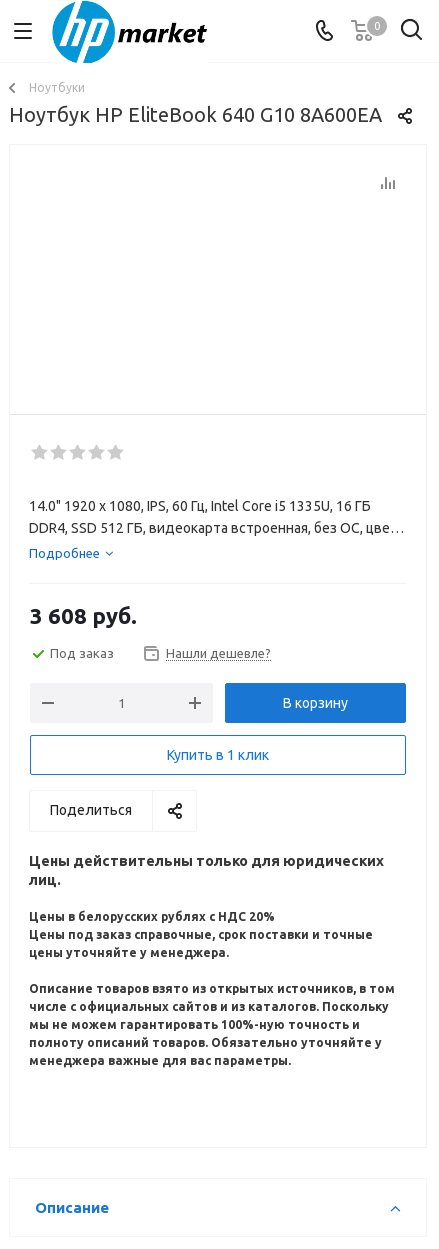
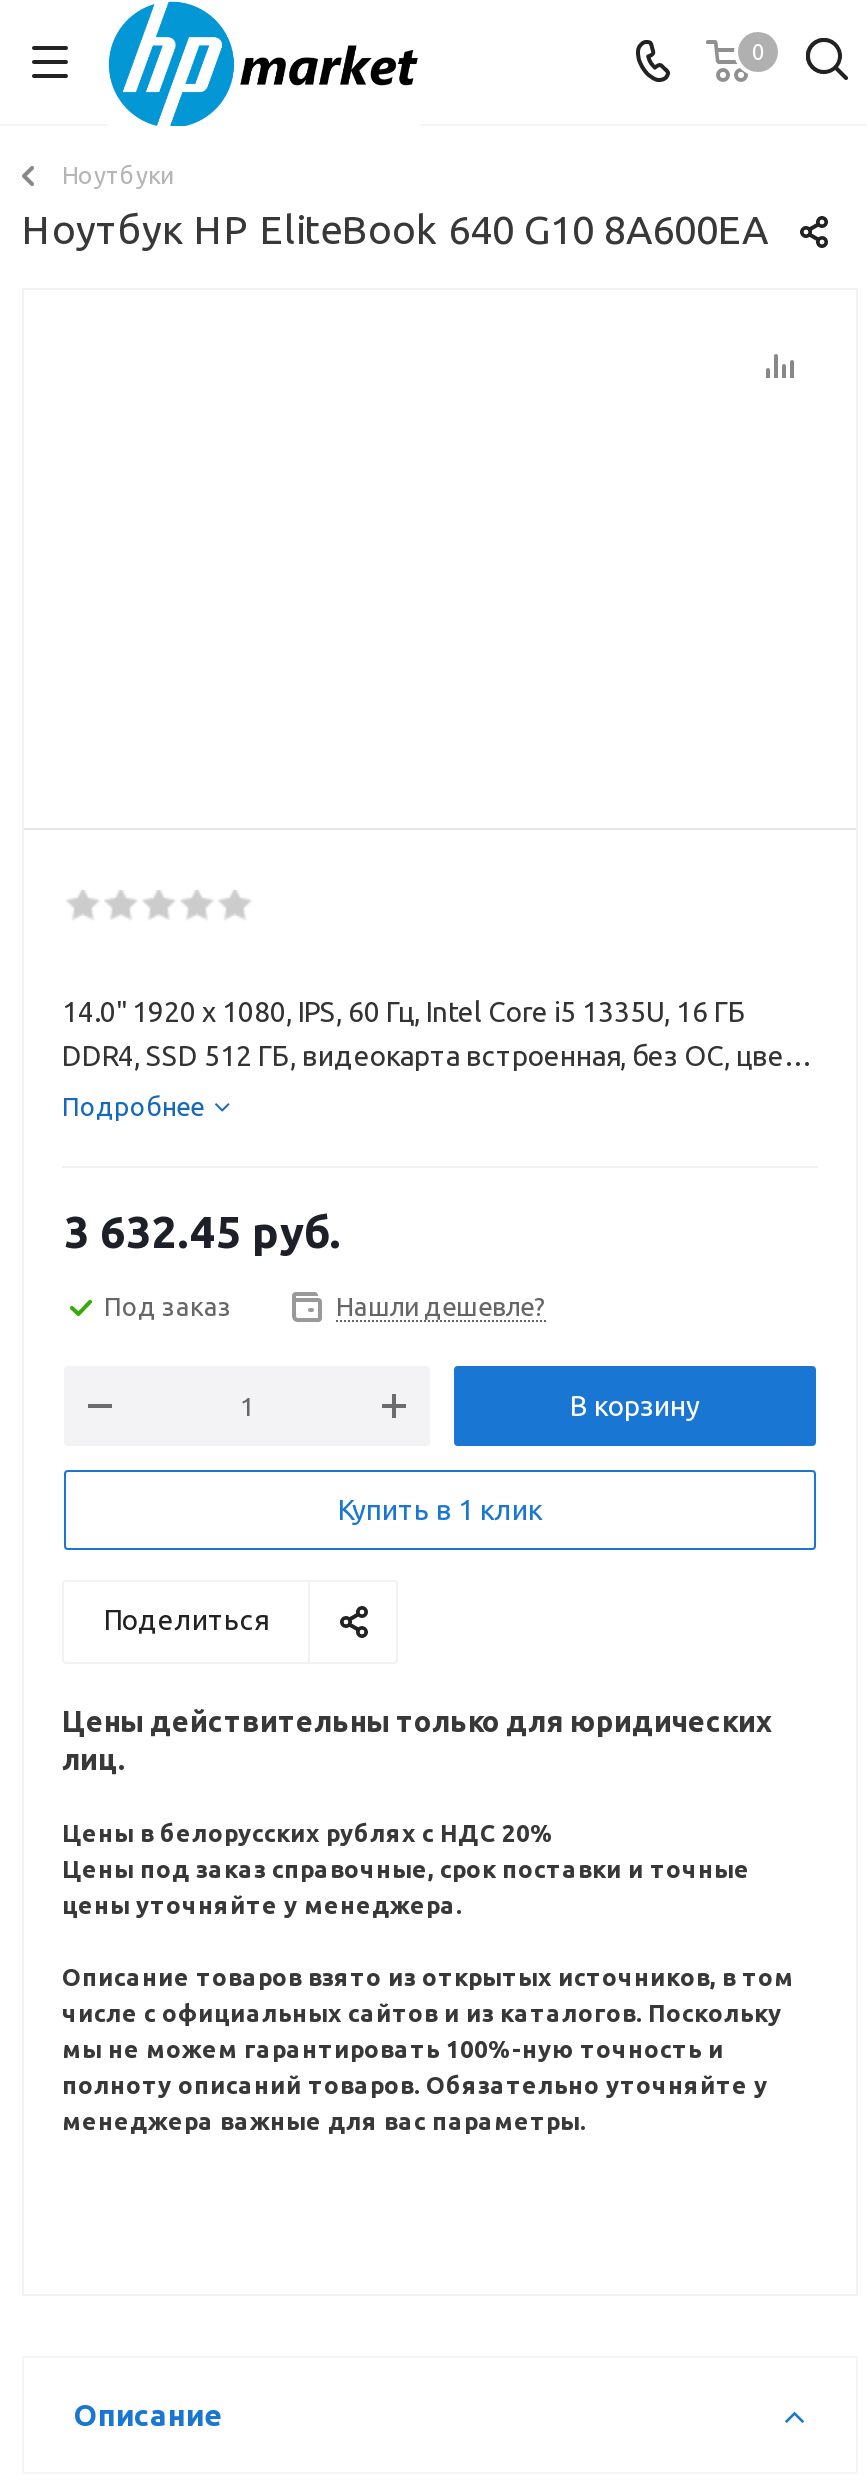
- 3 608 руб.
+ 3 632.45 руб.
